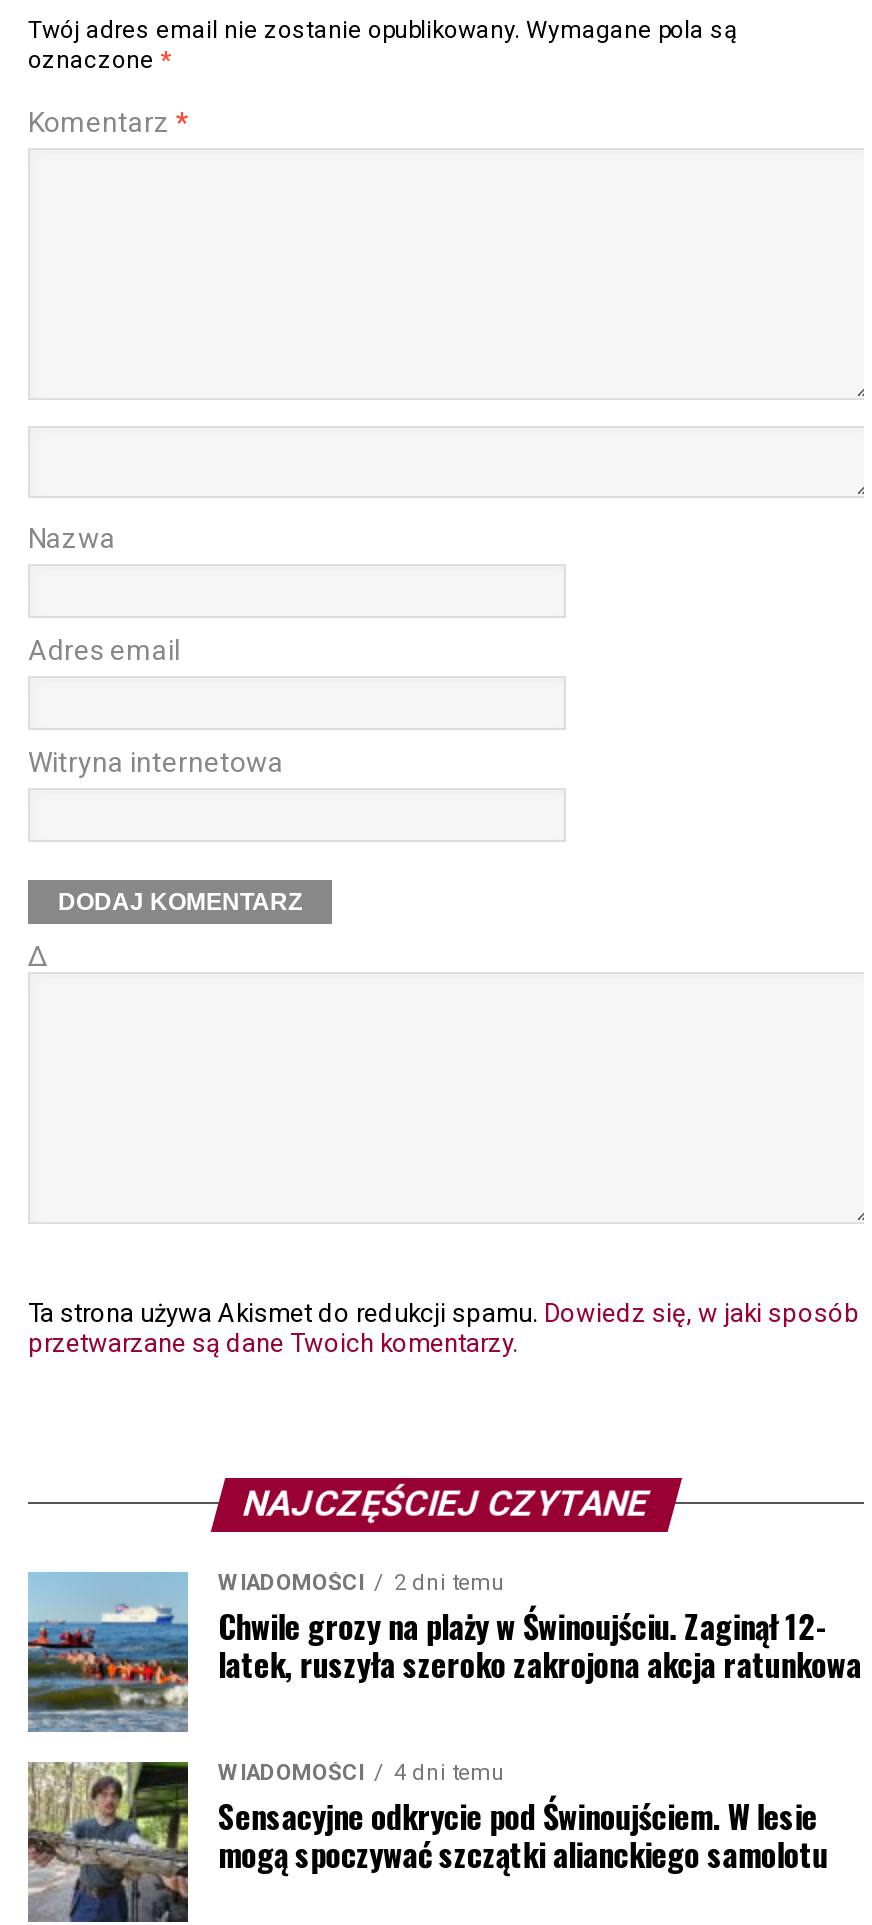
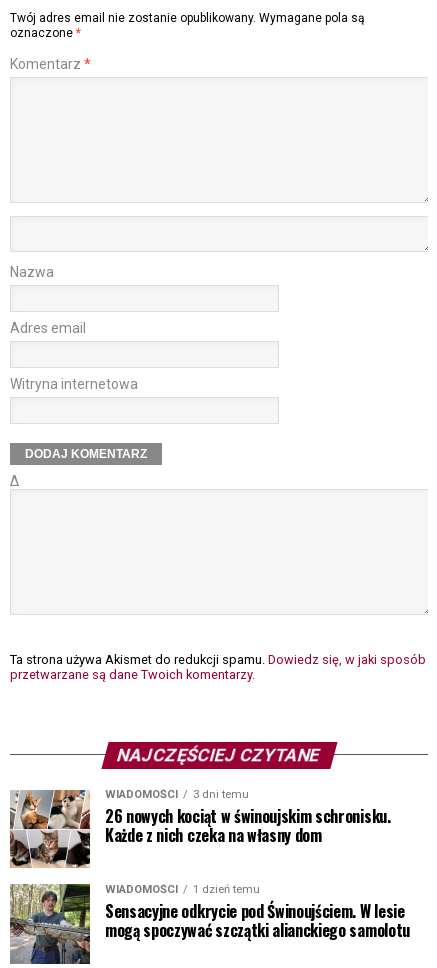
- [image]
- 2 dni temu
- Chwile grozy na plaży w Świnoujściu. Zaginął 12-
- latek, ruszyła szeroko zakrojona akcja ratunkowa
+ [image]
+ 3 dni temu
+ 26 nowych kociąt w świnoujskim schronisku.
+ Każde z nich czeka na własny dom

- WIADOMOŚCI 4 dni temu
+ WIADOMOŚCI 1 dzień temu
